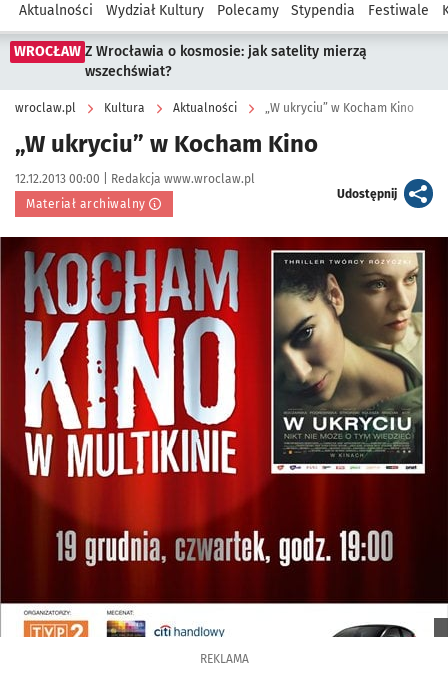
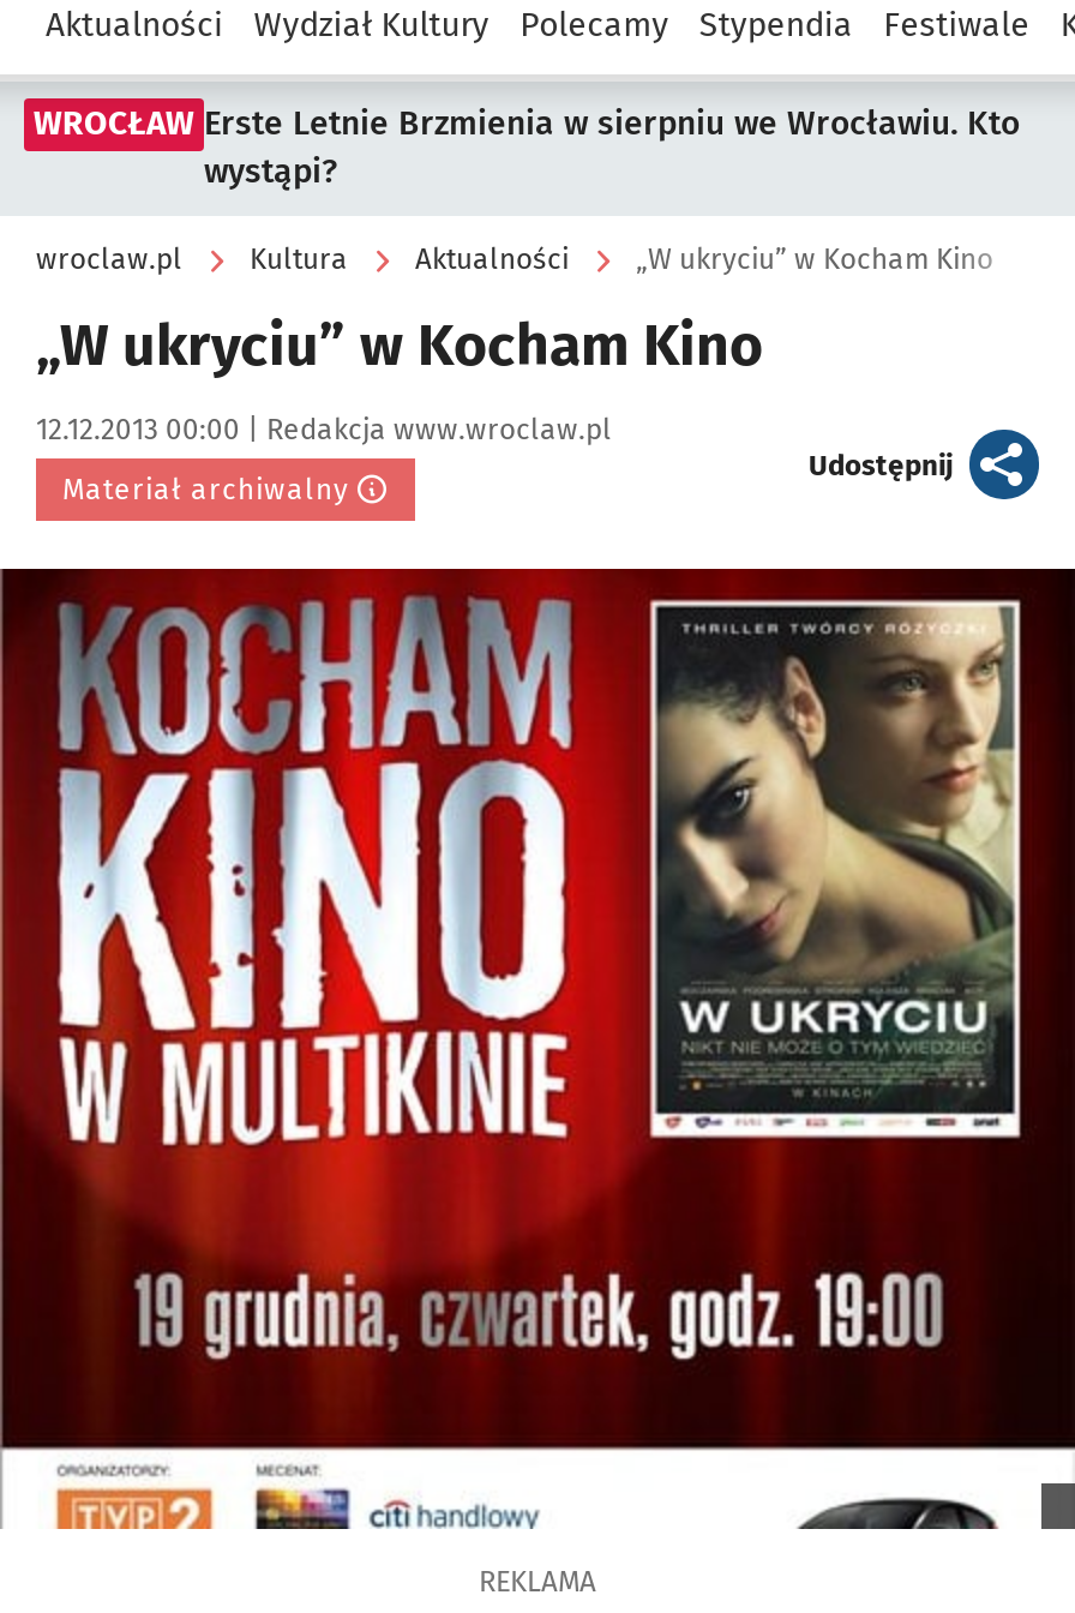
- WROCŁAW Z Wrocławia o kosmosie: jak satelity mierzą
- wszechświat?
+ WROCŁAW Erste Letnie Brzmienia w sierpniu we Wrocławiu. Kto
+ wystąpi?
